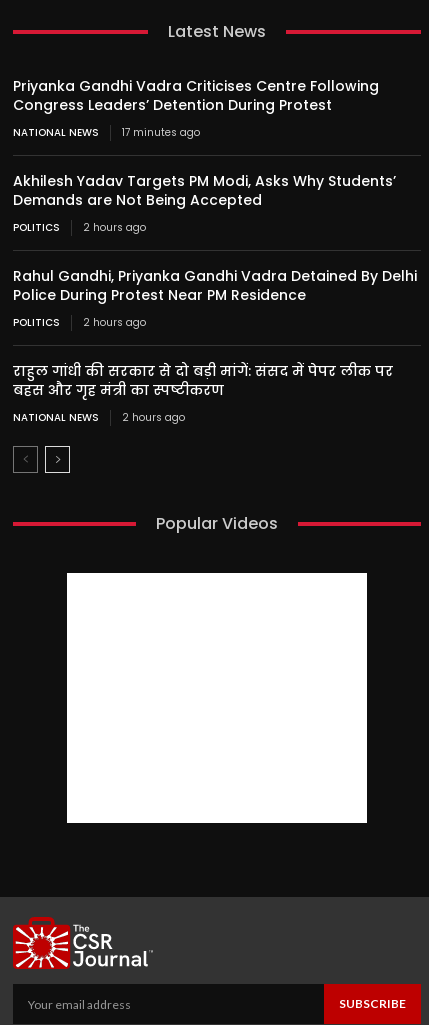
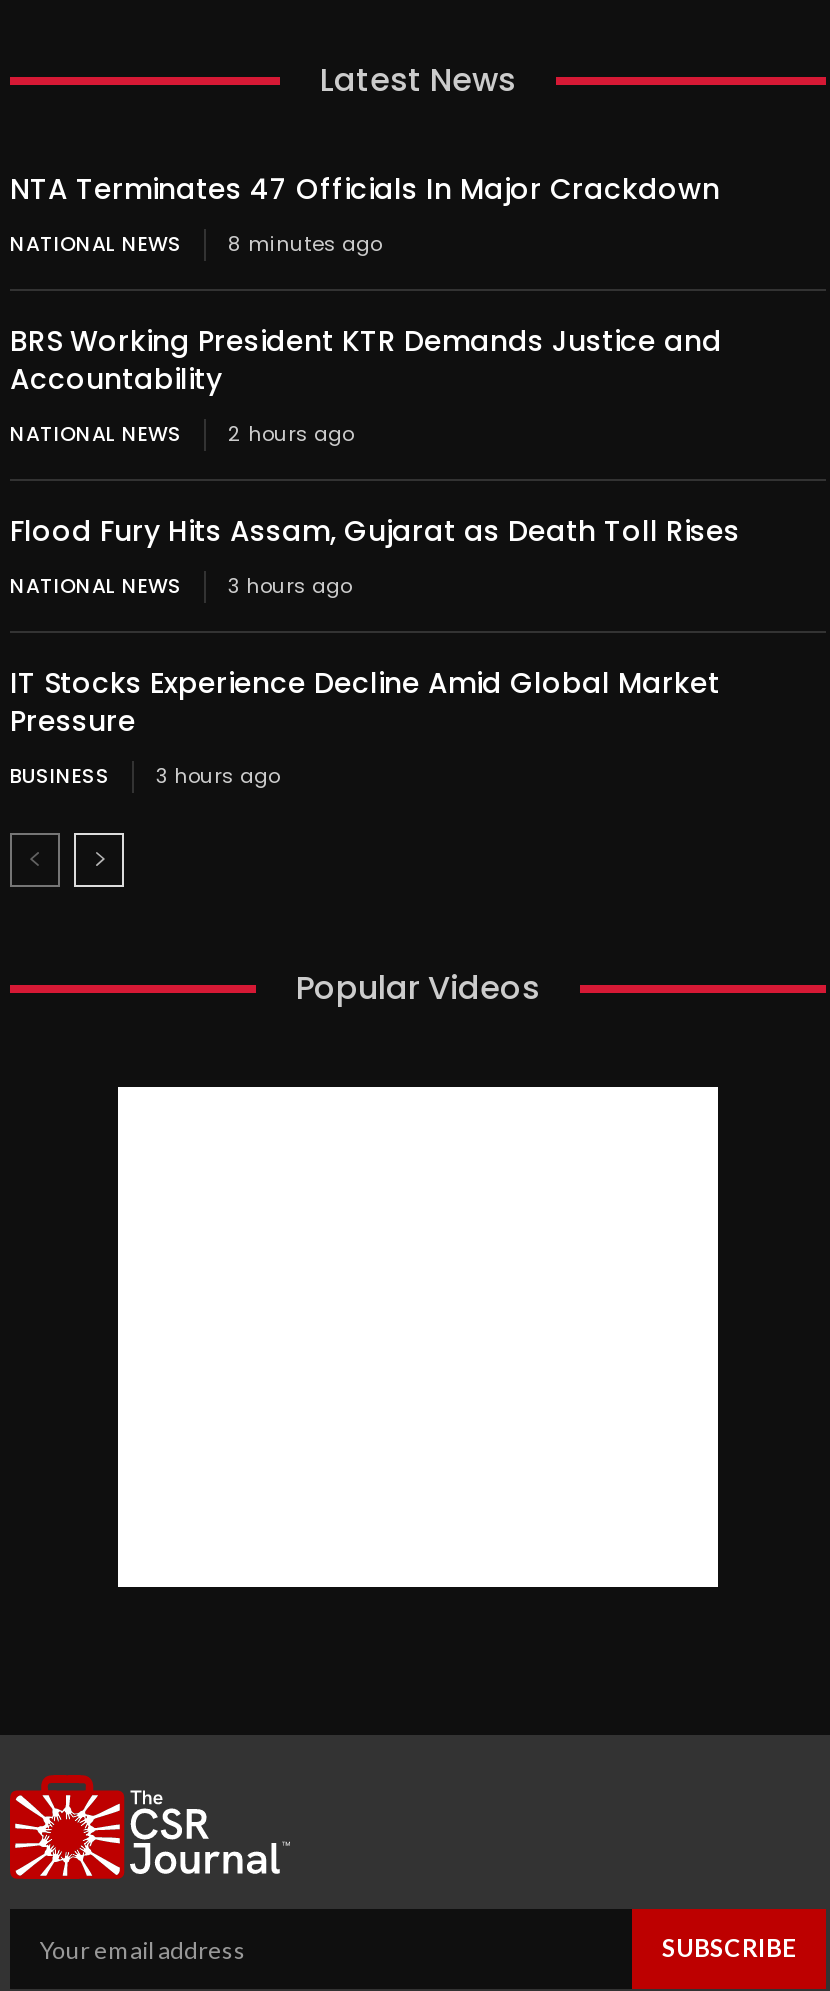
- Priyanka Gandhi Vadra Criticises Centre Following
- Congress Leaders’ Detention During Protest
+ NTA Terminates 47 Officials In Major Crackdown

- 17 minutes ago
- Akhilesh Yadav Targets PM Modi, Asks Why Students’
- Demands are Not Being Accepted
- POLITICS
- 2 hours ago
- Rahul Gandhi, Priyanka Gandhi Vadra Detained By Delhi
- Police During Protest Near PM Residence
- POLITICS
- 2 hours ago
- राहुल गांधी की सरकार से दो बड़ी मांगें: संसद में पेपर लीक पर
- बहस और गृह मंत्री का स्पष्टीकरण
+ 8 minutes ago
+ BRS Working President KTR Demands Justice and
+ Accountability

moved up: NATIONAL NEWS | 2 hours ago

+ Flood Fury Hits Assam, Gujarat as Death Toll Rises
+ NATIONAL NEWS
+ 3 hours ago
+ IT Stocks Experience Decline Amid Global Market
+ Pressure
+ BUSINESS
+ 3 hours ago
